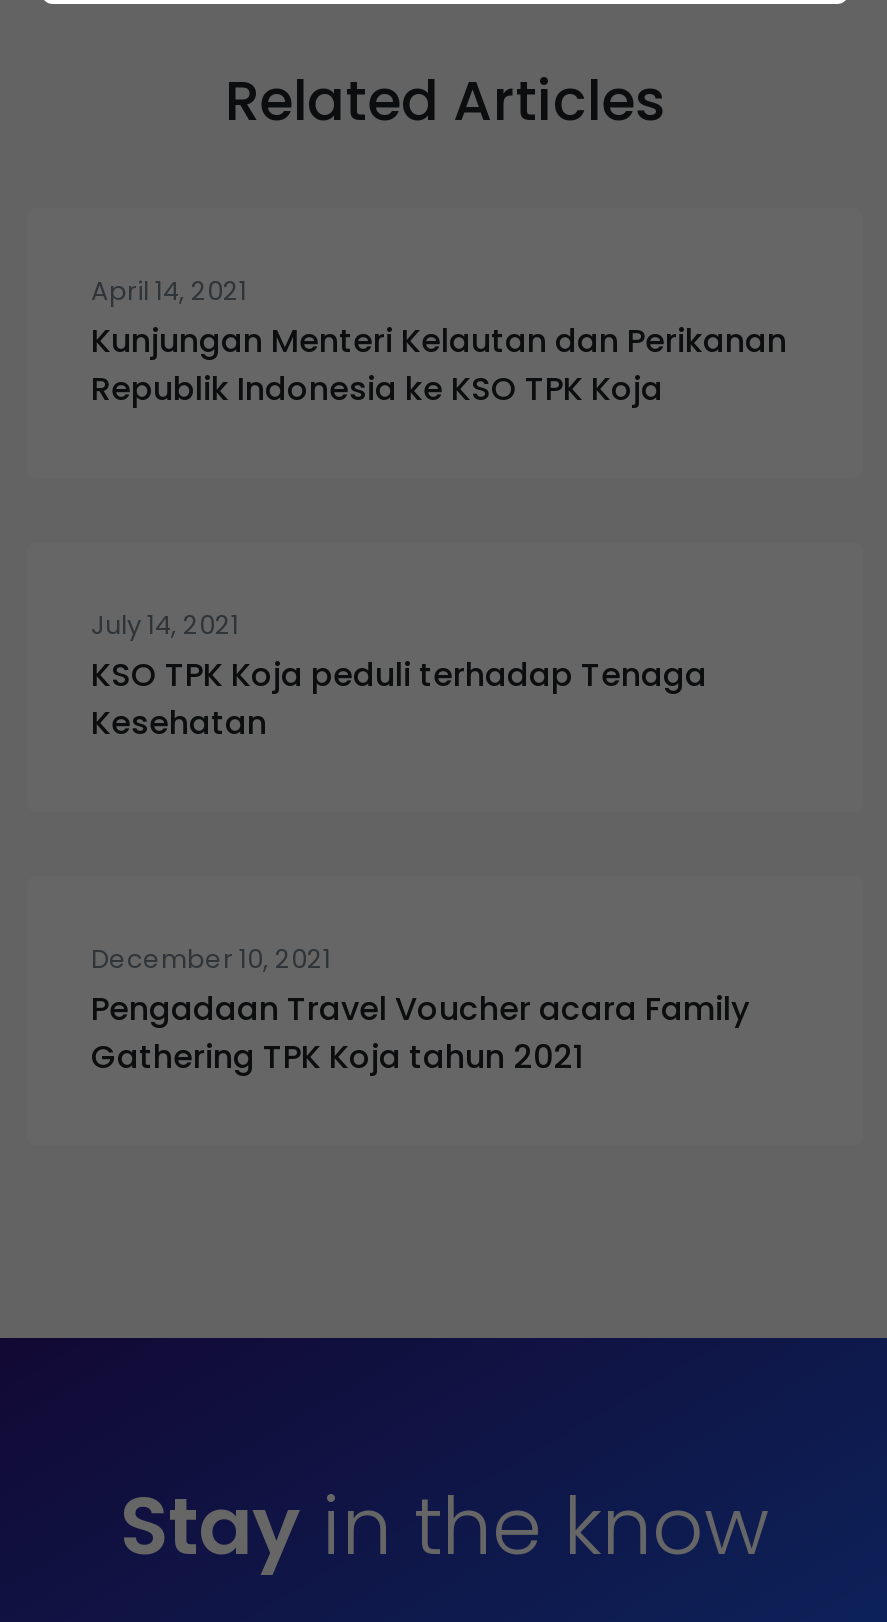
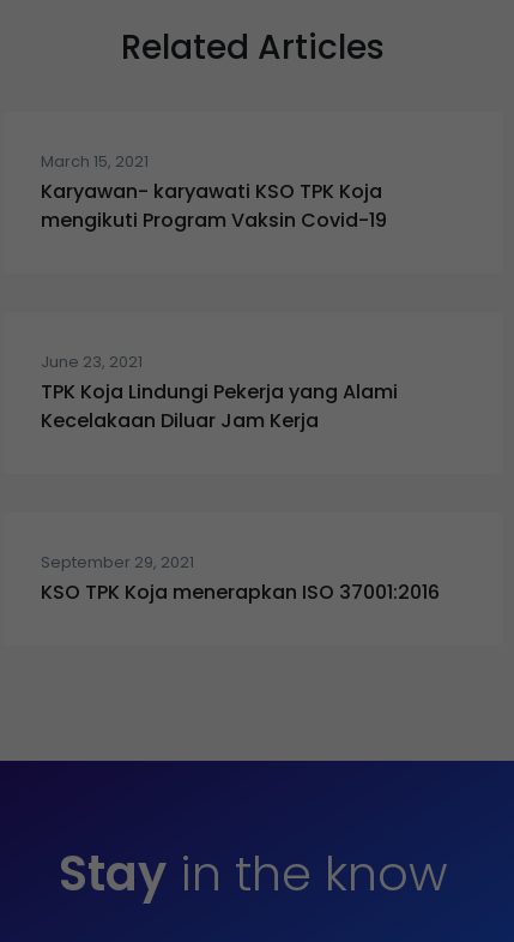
- April 14, 2021
- Kunjungan Menteri Kelautan dan Perikanan
- Republik Indonesia ke KSO TPK Koja
+ March 15, 2021
+ Karyawan- karyawati KSO TPK Koja
+ mengikuti Program Vaksin Covid-19

- July 14, 2021
- KSO TPK Koja peduli terhadap Tenaga
- Kesehatan
+ June 23, 2021
+ TPK Koja Lindungi Pekerja yang Alami
+ Kecelakaan Diluar Jam Kerja

- December 10, 2021
- Pengadaan Travel Voucher acara Family
- Gathering TPK Koja tahun 2021
+ September 29, 2021
+ KSO TPK Koja menerapkan ISO 37001:2016
